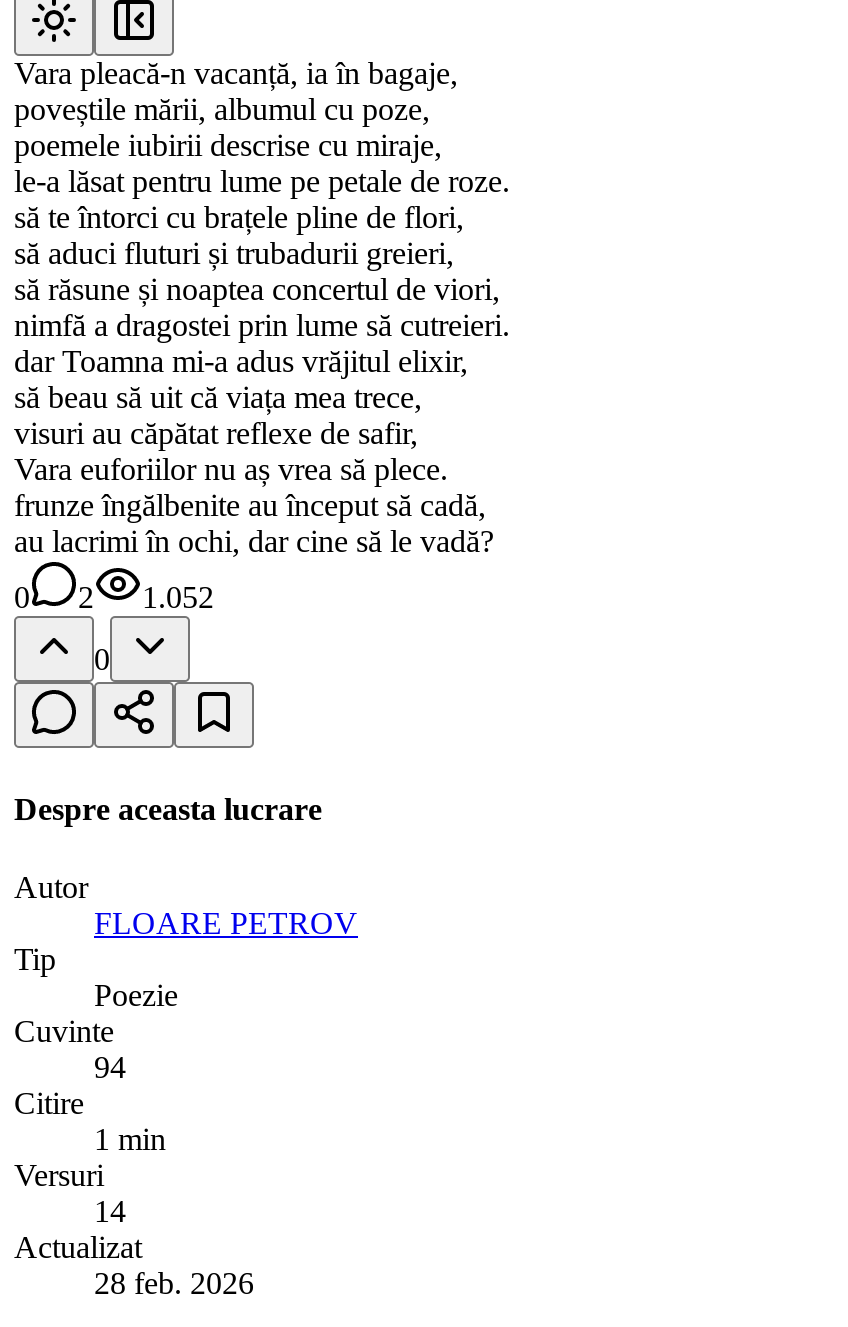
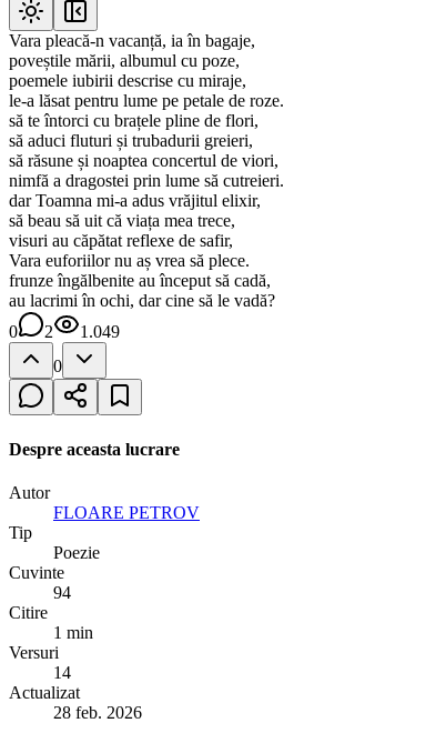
- 0 2 1.052
+ 0 2 1.049
